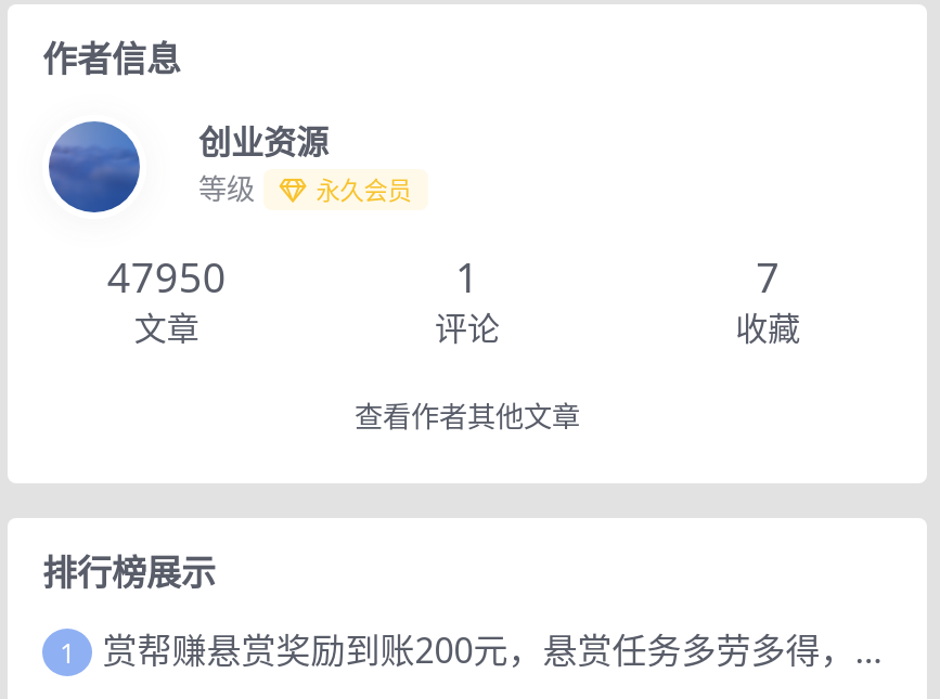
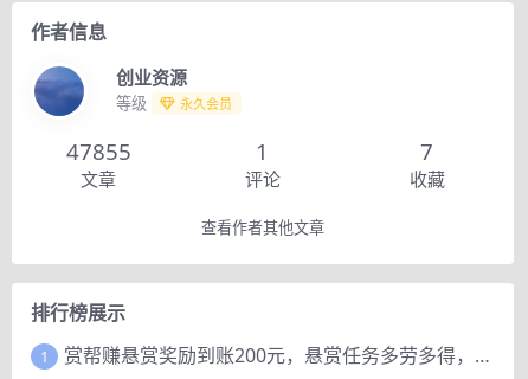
- 47950
+ 47855
